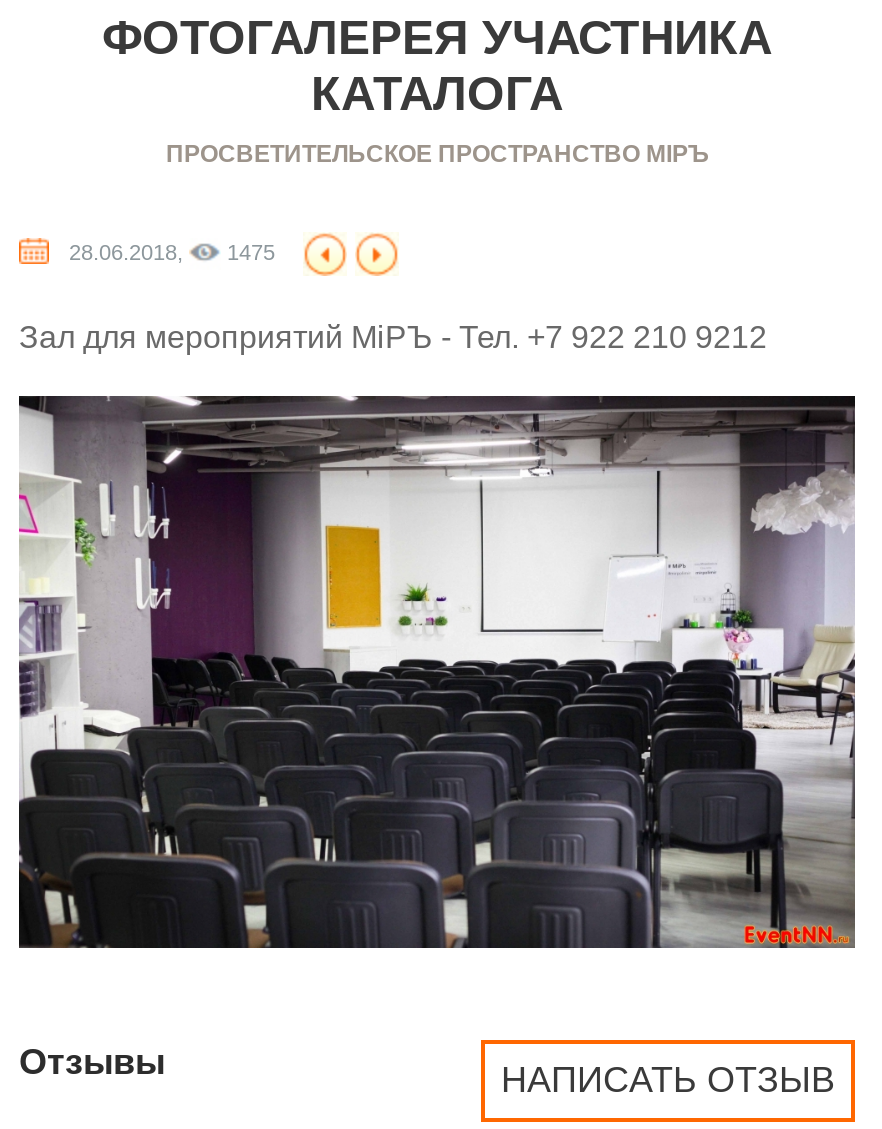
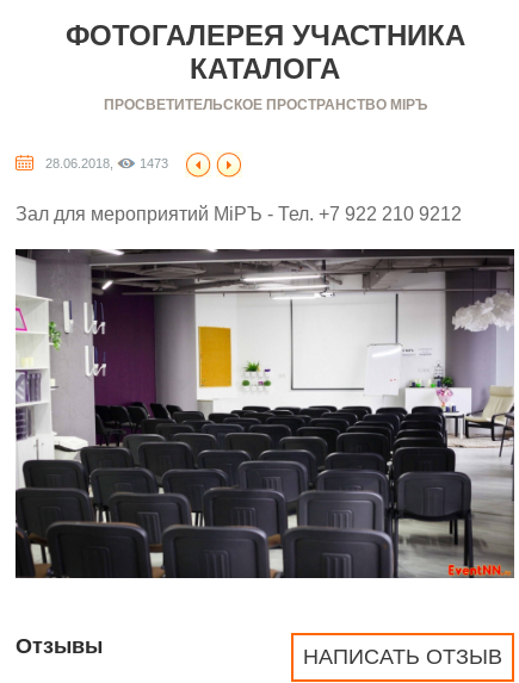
- 28.06.2018, 1475
+ 28.06.2018, 1473
